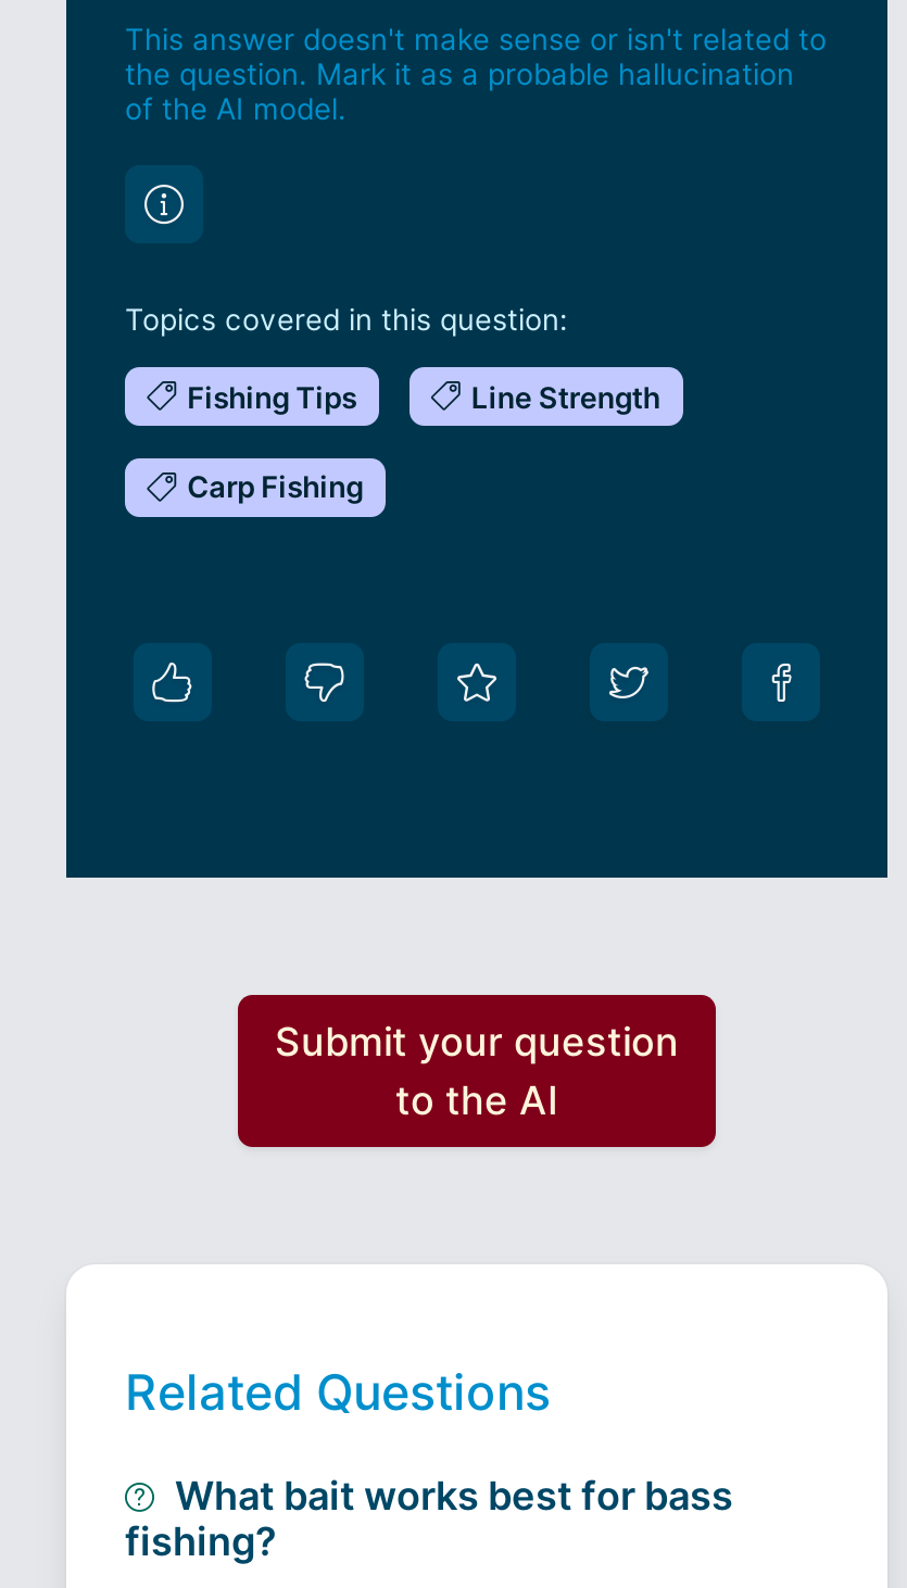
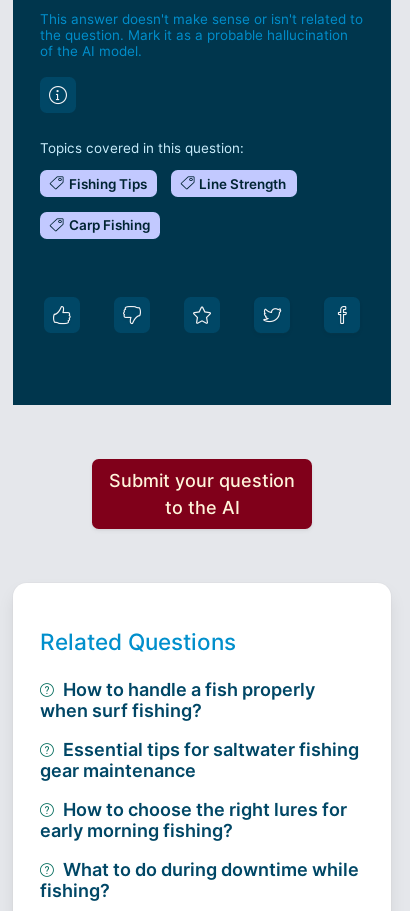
- What bait works best for bass
+ How to handle a fish properly
+ when surf fishing?
+ Essential tips for saltwater fishing
+ gear maintenance
+ How to choose the right lures for
+ early morning fishing?
+ What to do during downtime while
